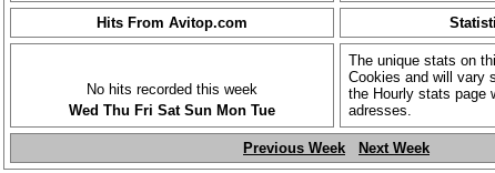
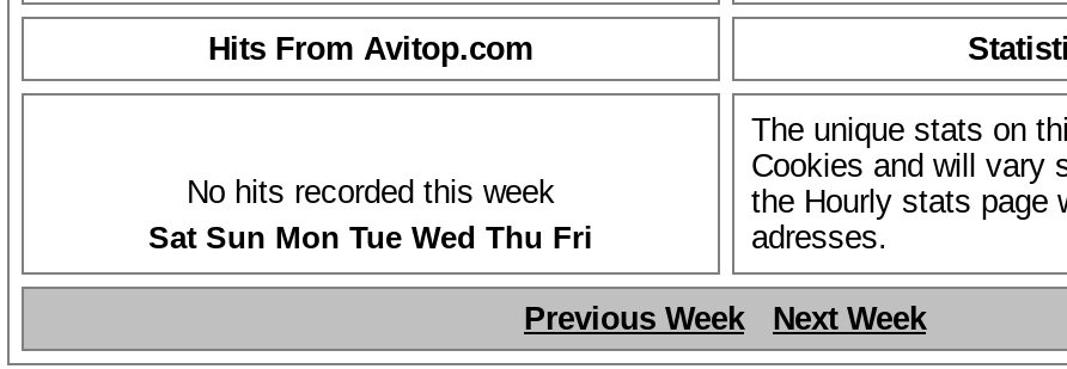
- Wed Thu Fri Sat Sun Mon Tue
+ Sat Sun Mon Tue Wed Thu Fri
